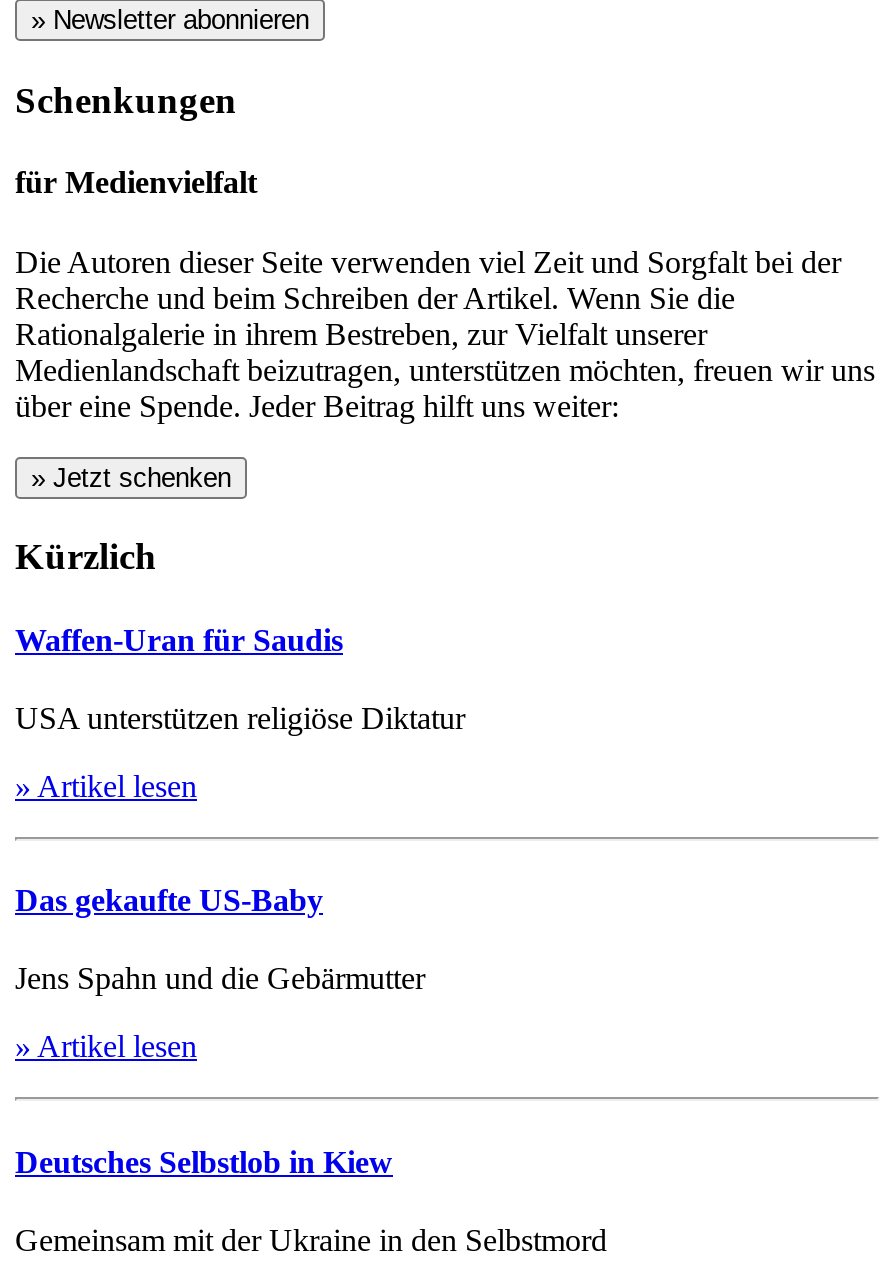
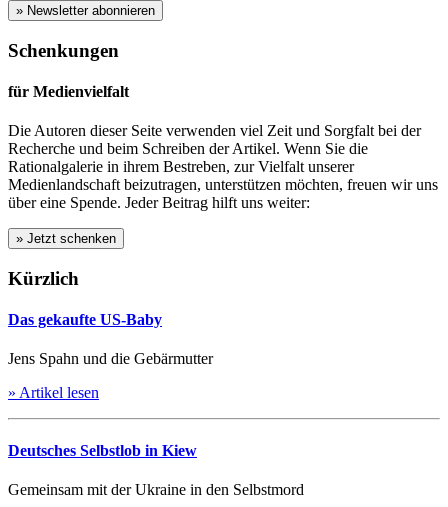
- Waffen-Uran für Saudis
- USA unterstützen religiöse Diktatur
- » Artikel lesen
